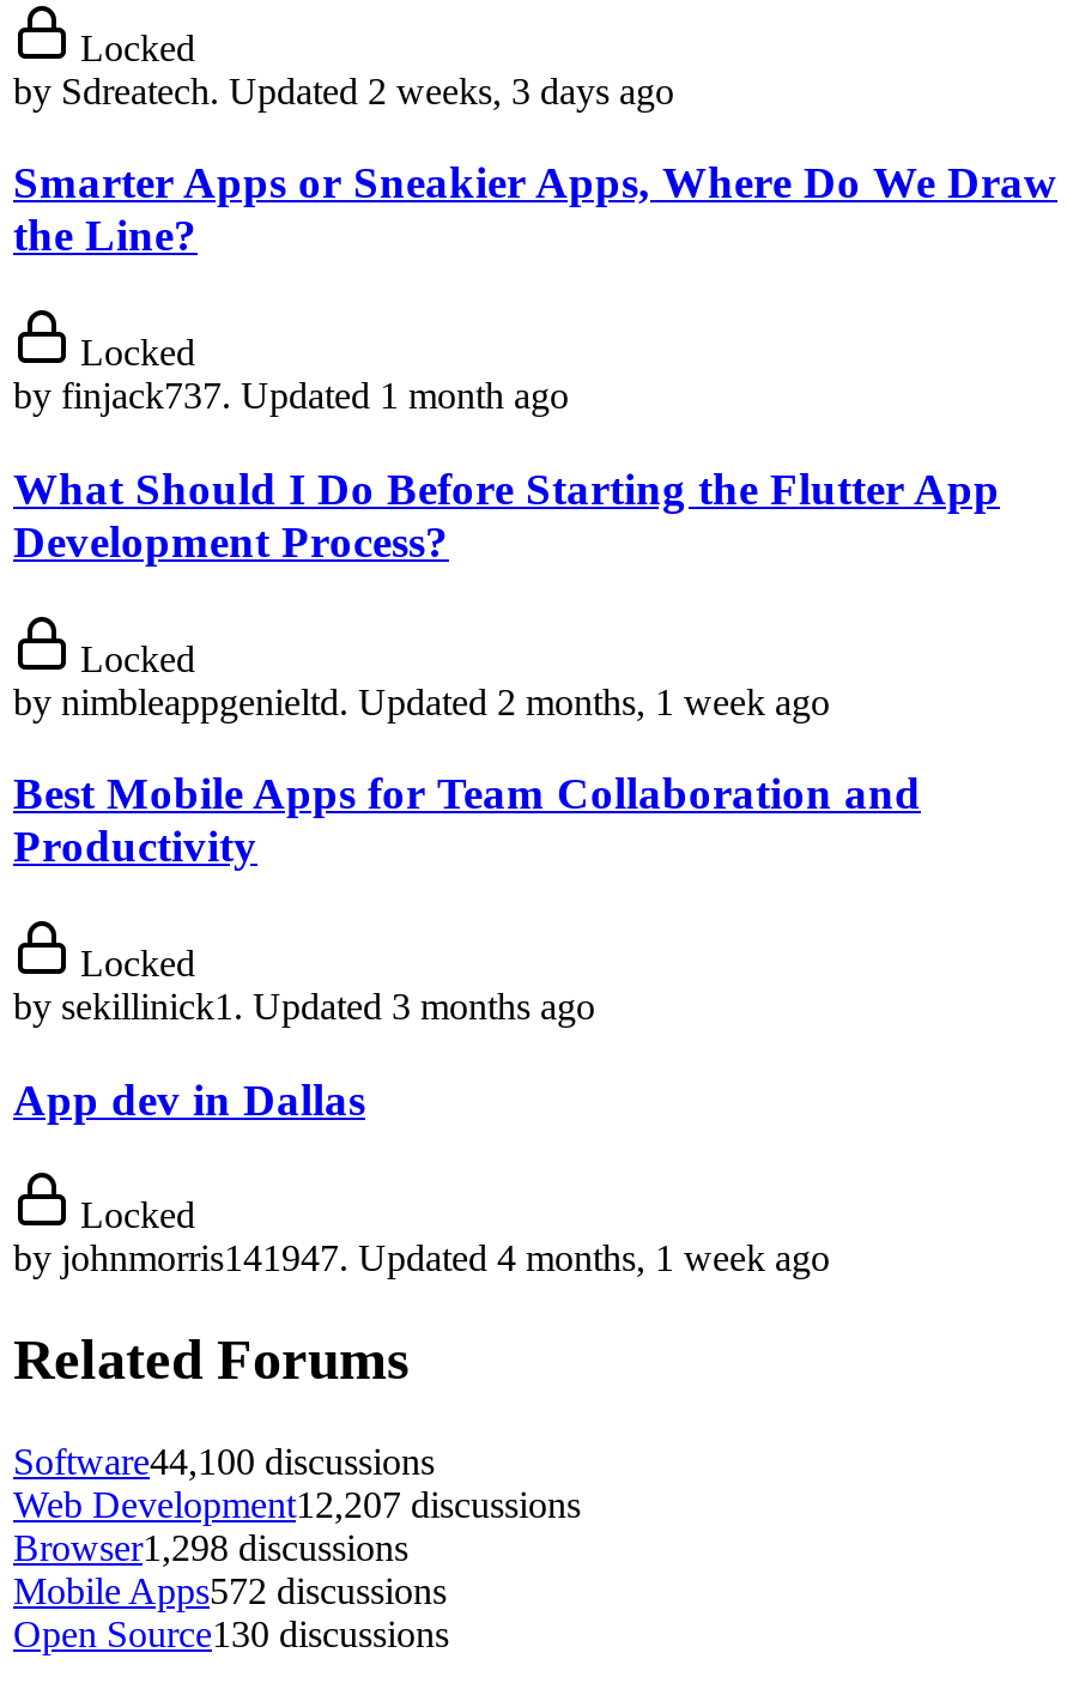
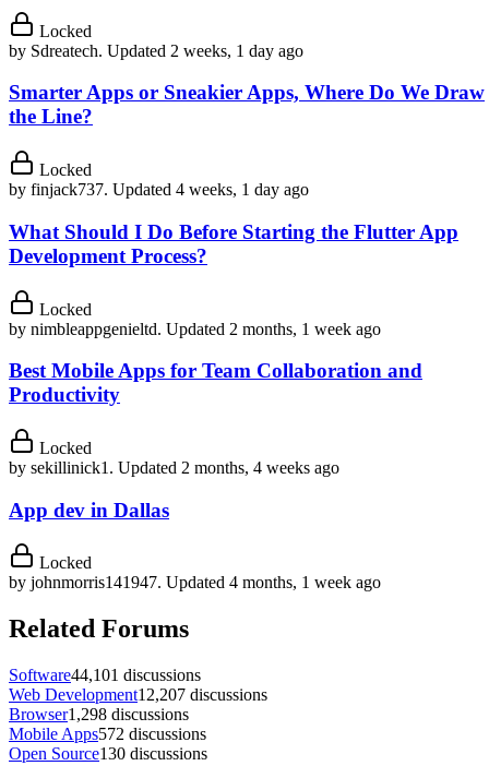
- by Sdreatech. Updated 2 weeks, 3 days ago
+ by Sdreatech. Updated 2 weeks, 1 day ago

- by finjack737. Updated 1 month ago
+ by finjack737. Updated 4 weeks, 1 day ago

- by sekillinick1. Updated 3 months ago
+ by sekillinick1. Updated 2 months, 4 weeks ago

- Software44,100 discussions
+ Software44,101 discussions
